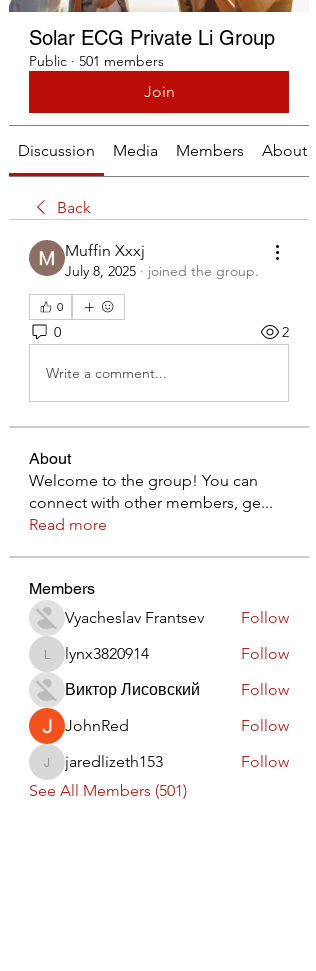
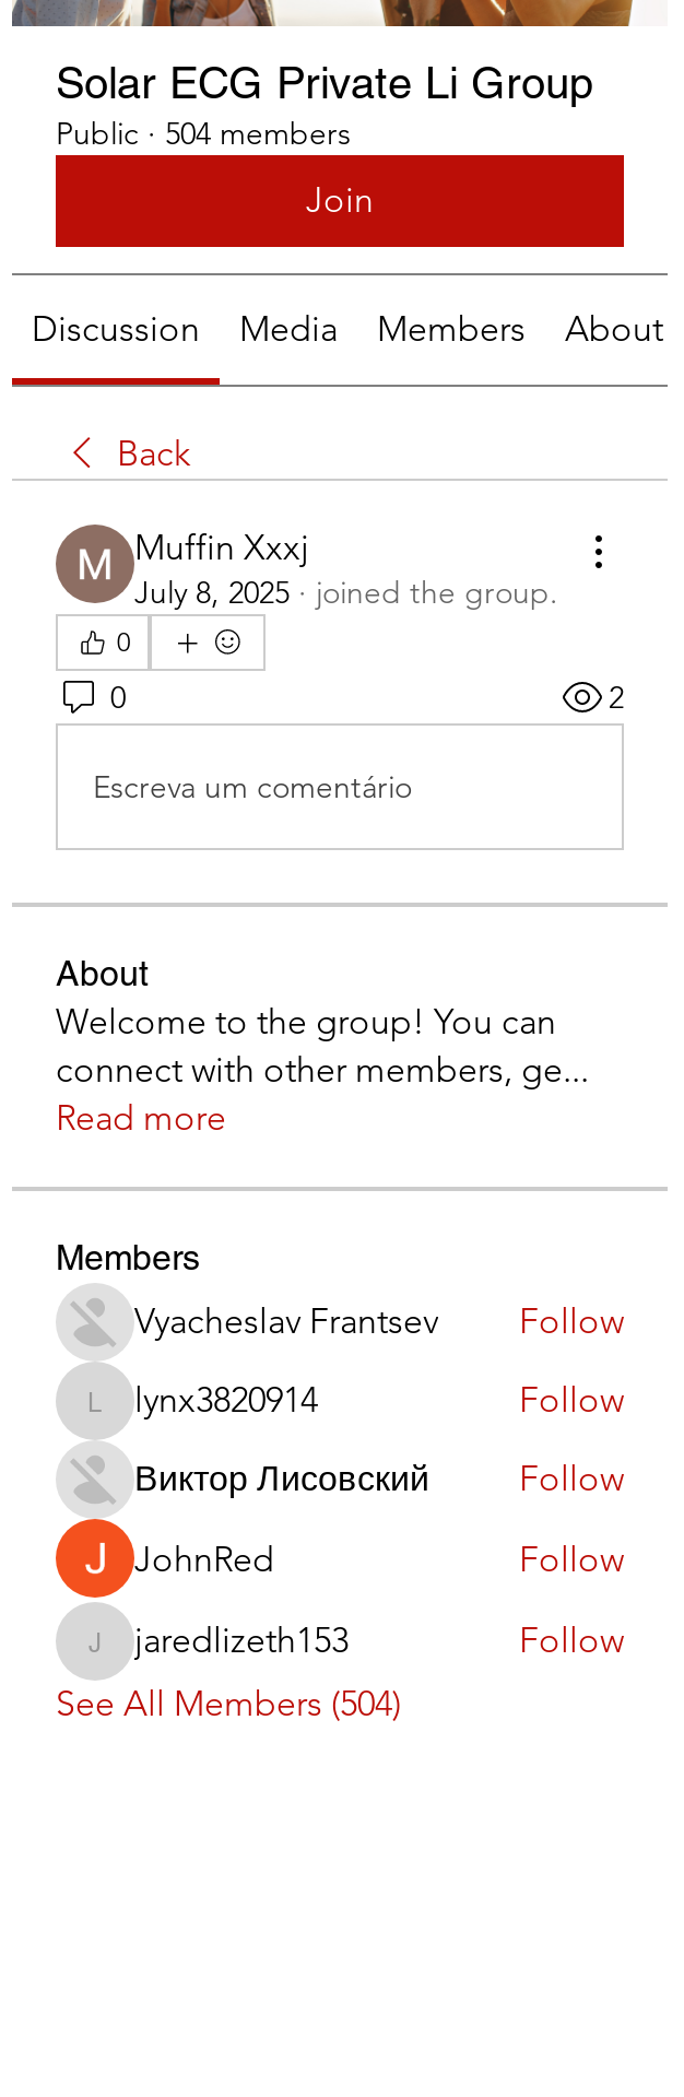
- Public · 501 members
+ Public · 504 members

- Write a comment...
+ Escreva um comentário

- See All Members (501)
+ See All Members (504)
